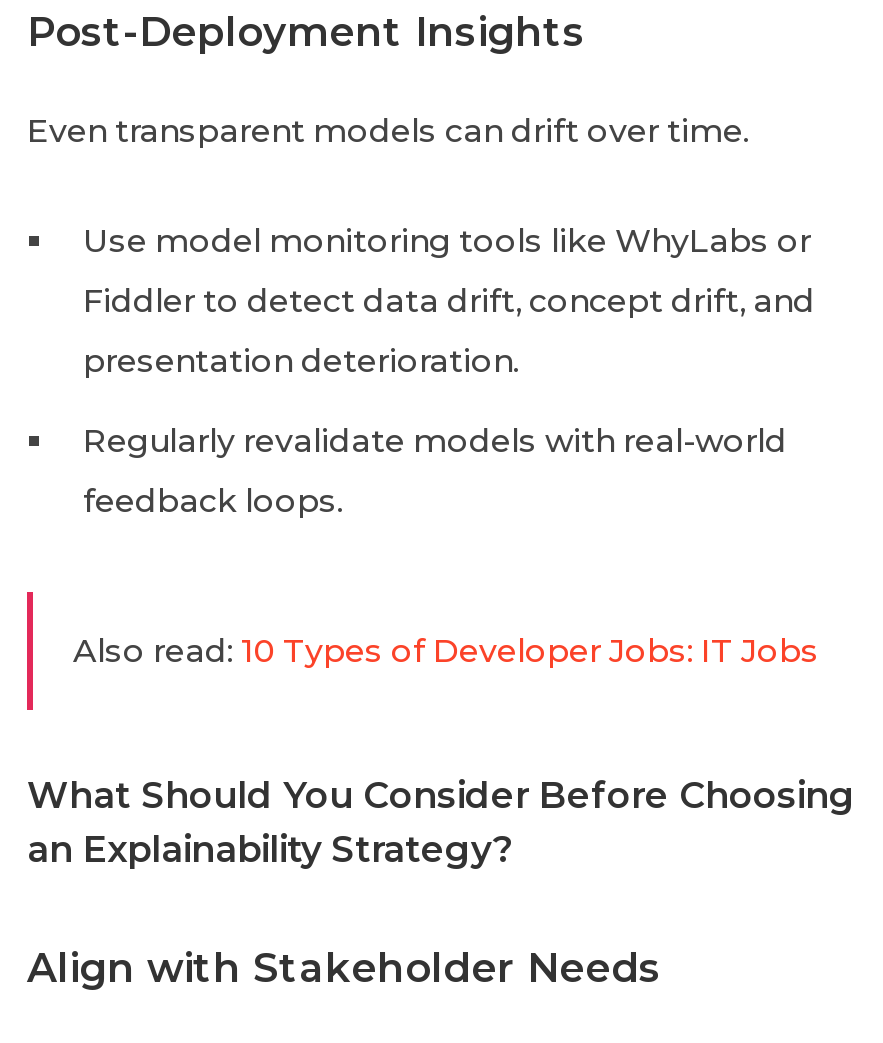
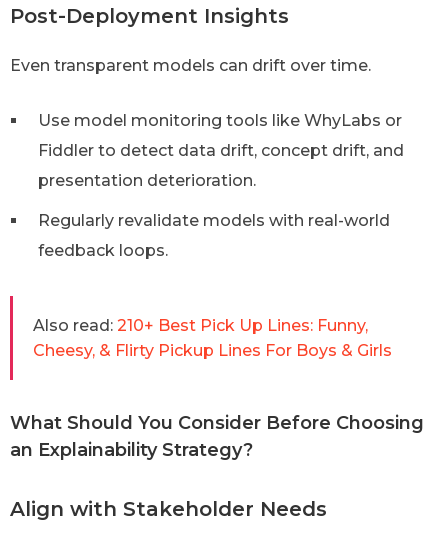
- Also read: 10 Types of Developer Jobs: IT Jobs
+ Also read: 210+ Best Pick Up Lines: Funny,
+ Cheesy, & Flirty Pickup Lines For Boys & Girls
